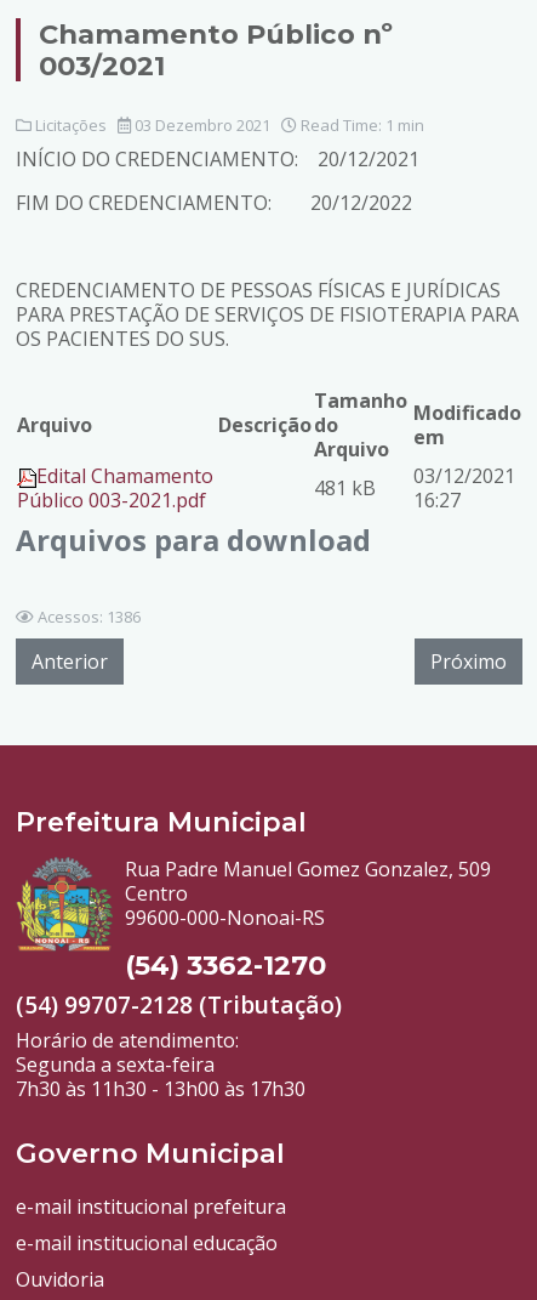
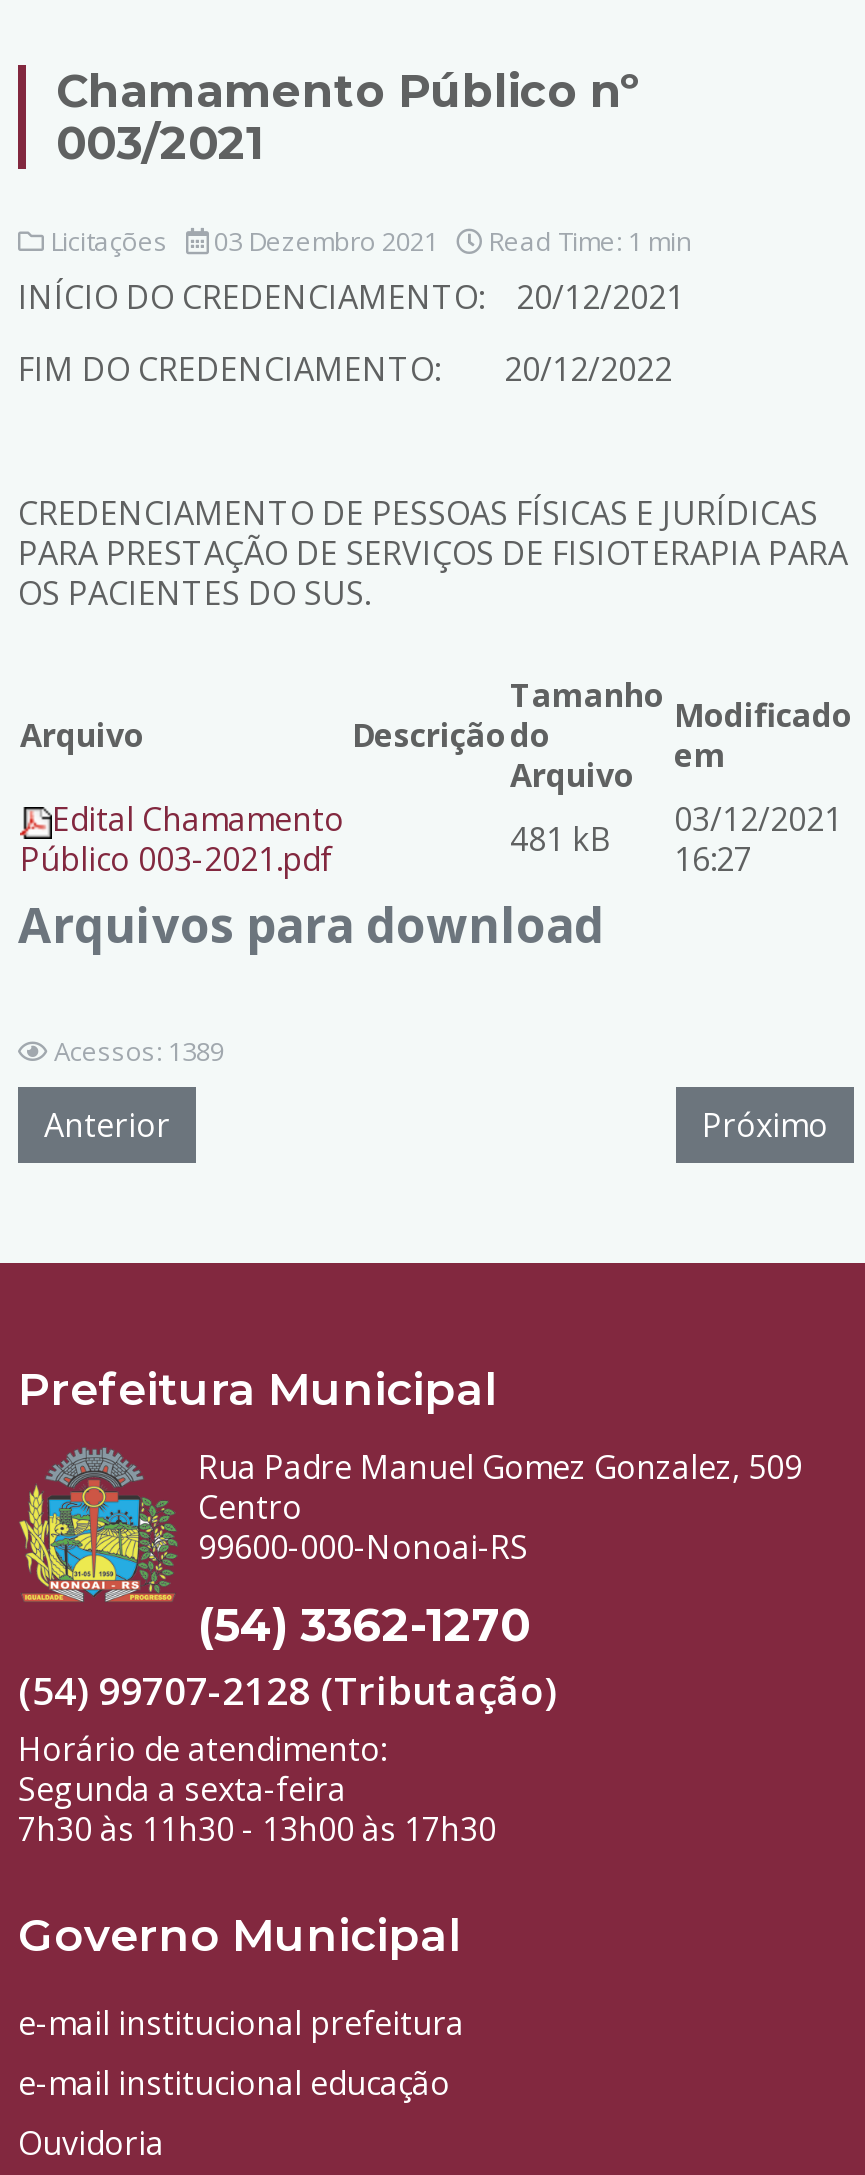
- Acessos: 1386
+ Acessos: 1389
